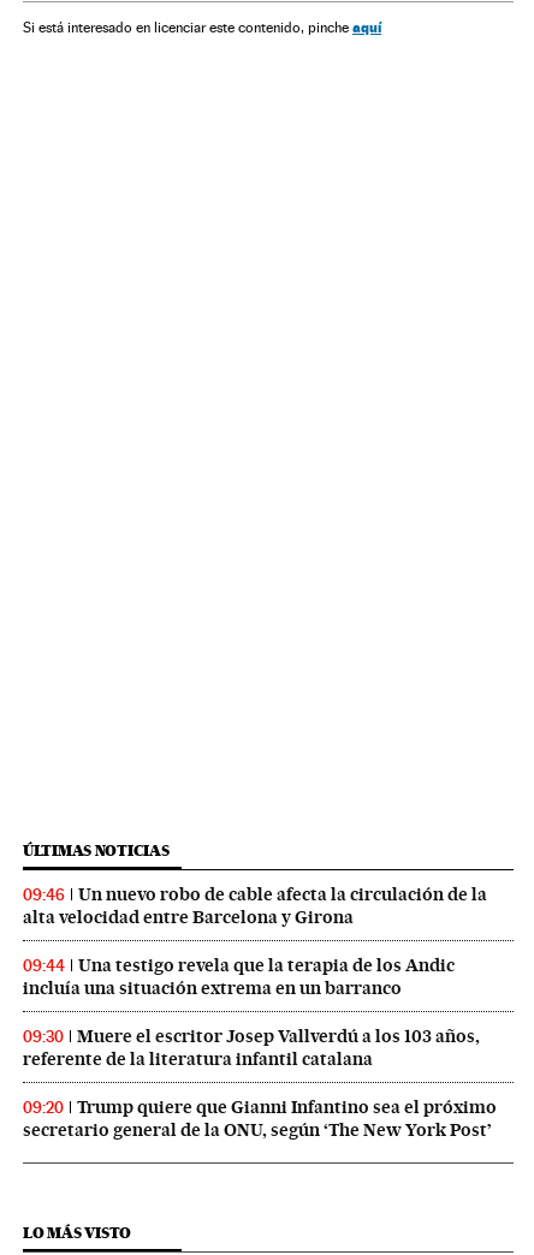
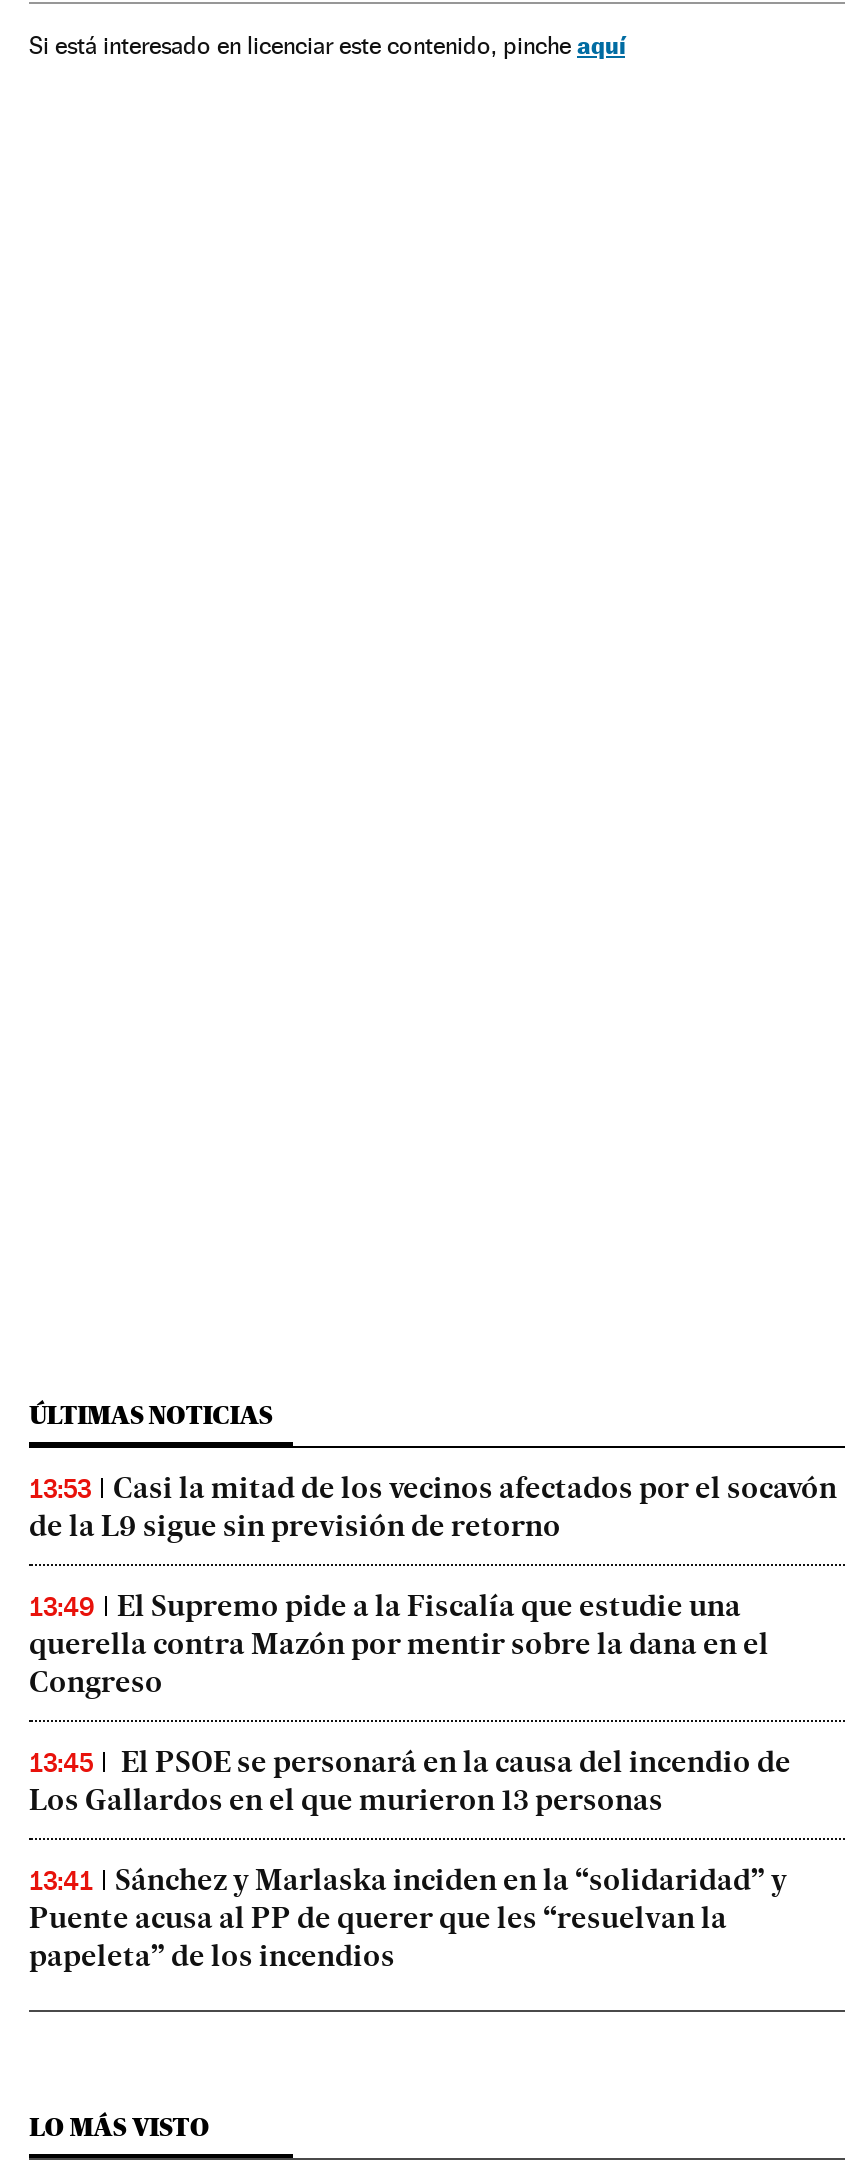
- 09:46
- Un nuevo robo de cable afecta la circulación de la
- alta velocidad entre Barcelona y Girona
+ 13:53
+ Casi la mitad de los vecinos afectados por el socavón
+ de la L9 sigue sin previsión de retorno

- 09:44
- Una testigo revela que la terapia de los Andic
- incluía una situación extrema en un barranco
+ 13:49
+ El Supremo pide a la Fiscalía que estudie una
+ querella contra Mazón por mentir sobre la dana en el
+ Congreso

- 09:30
- Muere el escritor Josep Vallverdú a los 103 años,
- referente de la literatura infantil catalana
+ 13:45
+ El PSOE se personará en la causa del incendio de
+ Los Gallardos en el que murieron 13 personas

- 09:20
- Trump quiere que Gianni Infantino sea el próximo
- secretario general de la ONU, según ‘The New York Post’
+ 13:41
+ Sánchez y Marlaska inciden en la “solidaridad” y
+ Puente acusa al PP de querer que les “resuelvan la
+ papeleta” de los incendios
